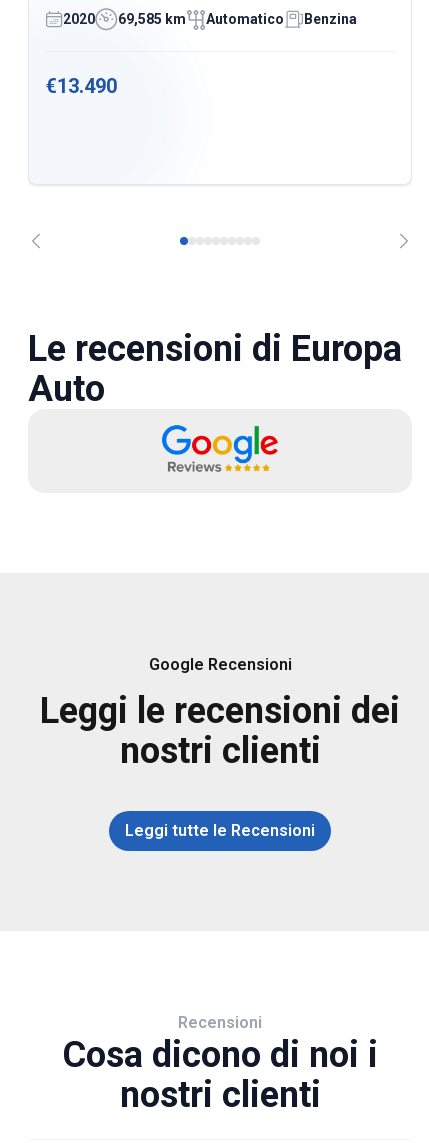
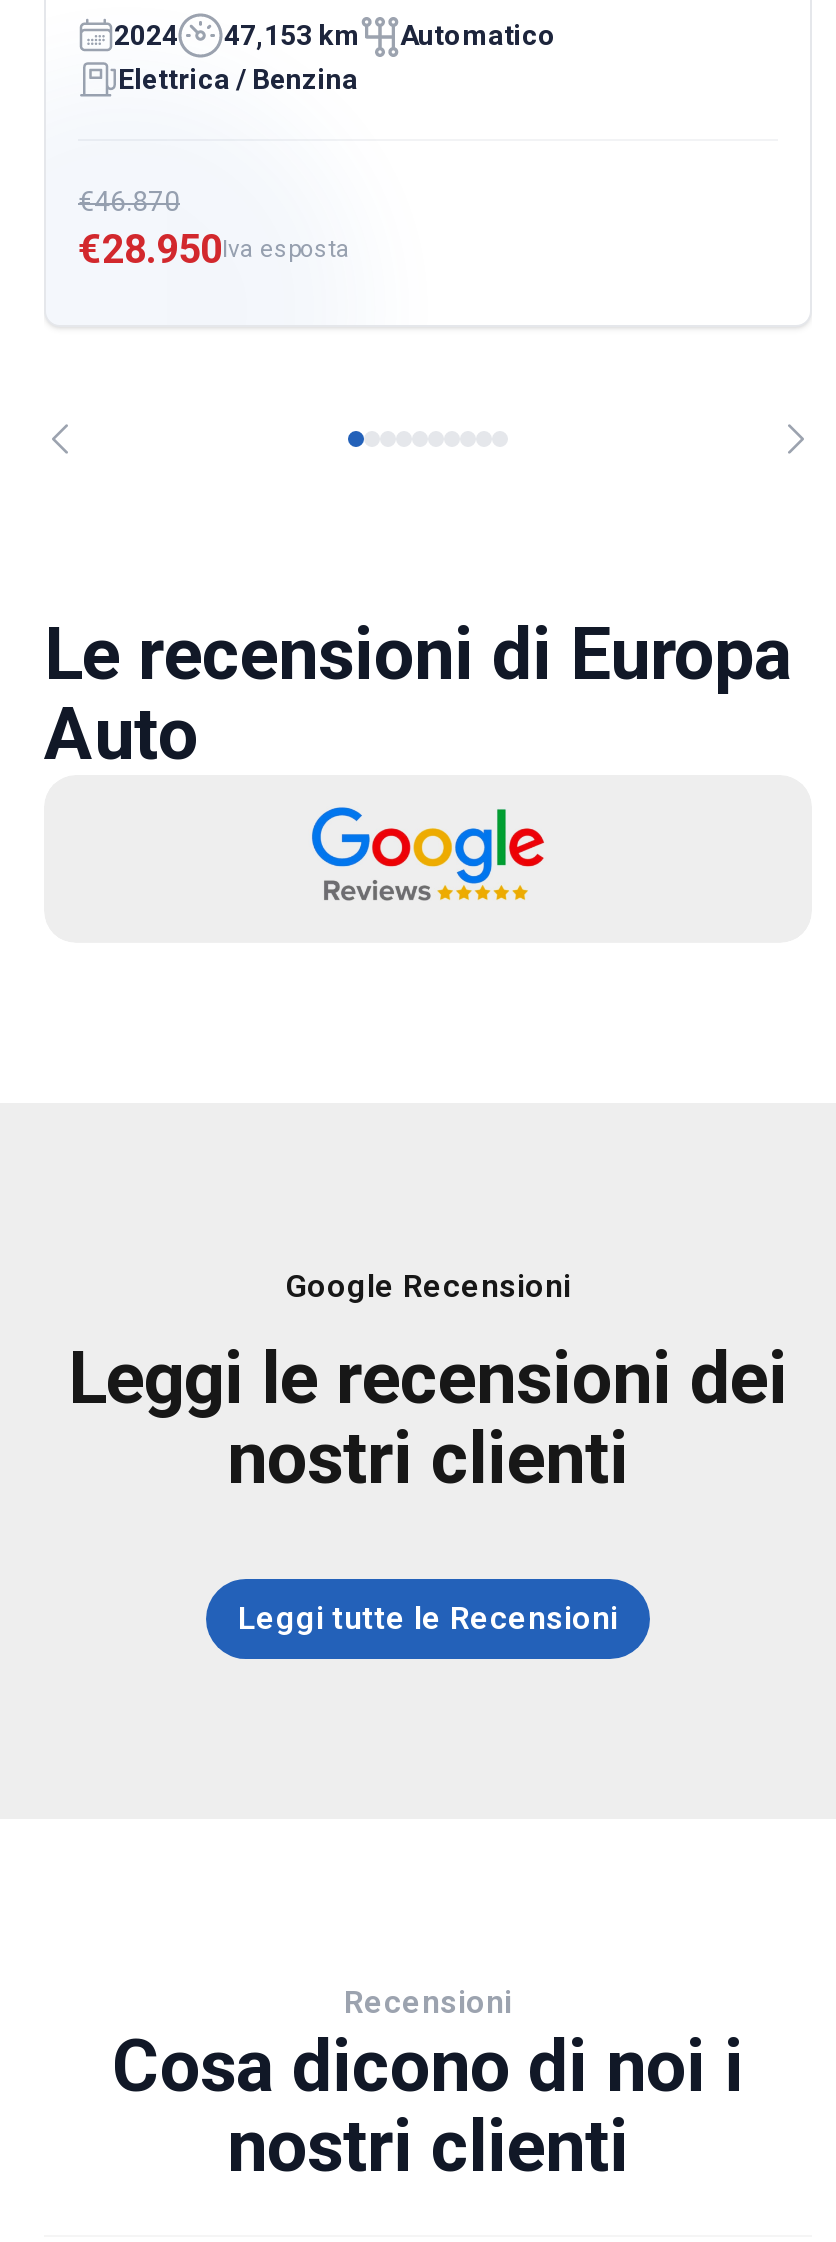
- 2020
- 69,585 km
+ 2024
+ 47,153 km

- Benzina
+ Elettrica / Benzina

- €13.490
+ €46.870
+ €28.950Iva esposta
